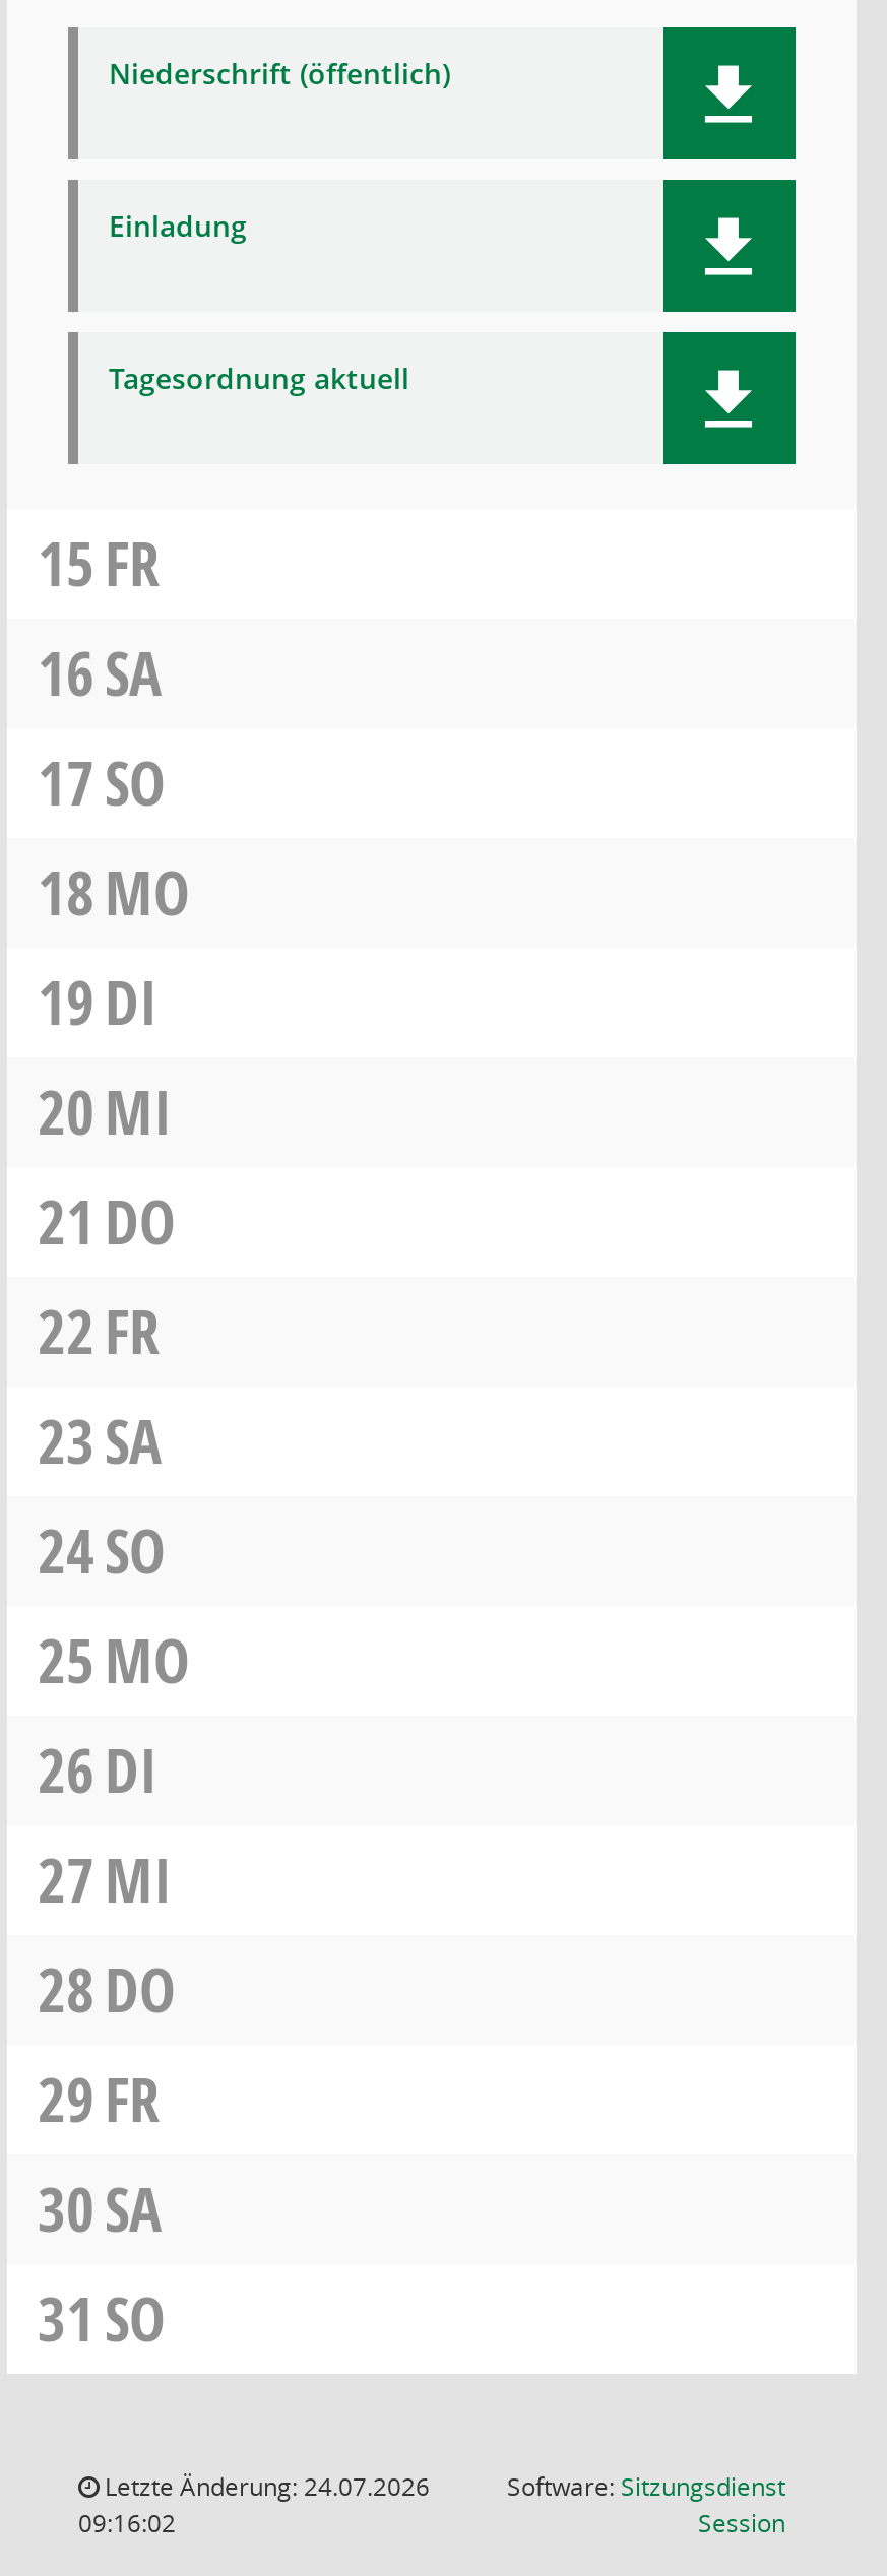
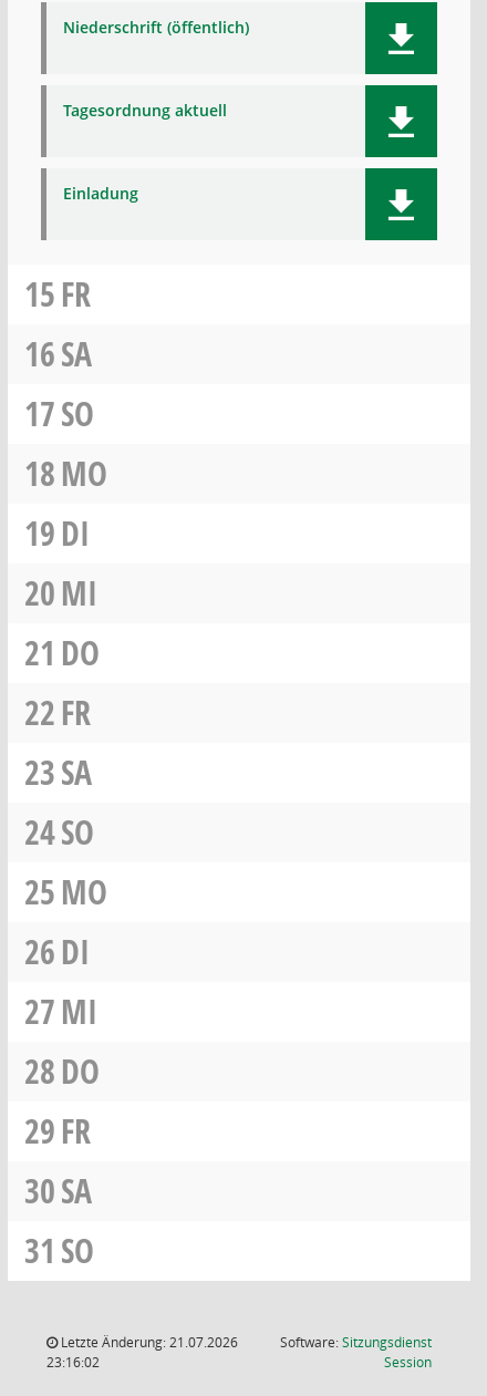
moved down: Einladung

moved up: Tagesordnung aktuell

- Letzte Änderung: 24.07.2026
+ Letzte Änderung: 21.07.2026

- 09:16:02
+ 23:16:02
